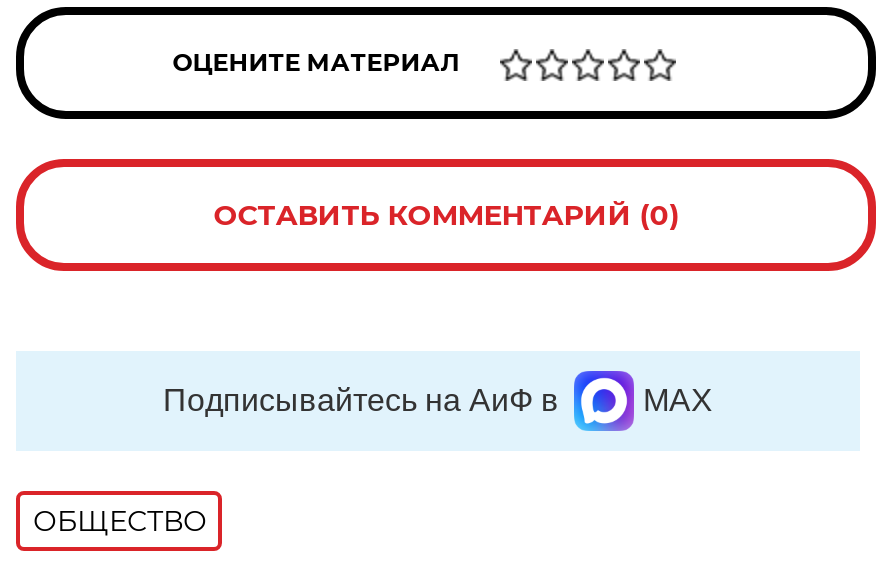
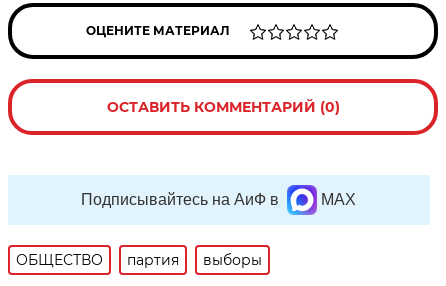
+ партия
+ выборы
